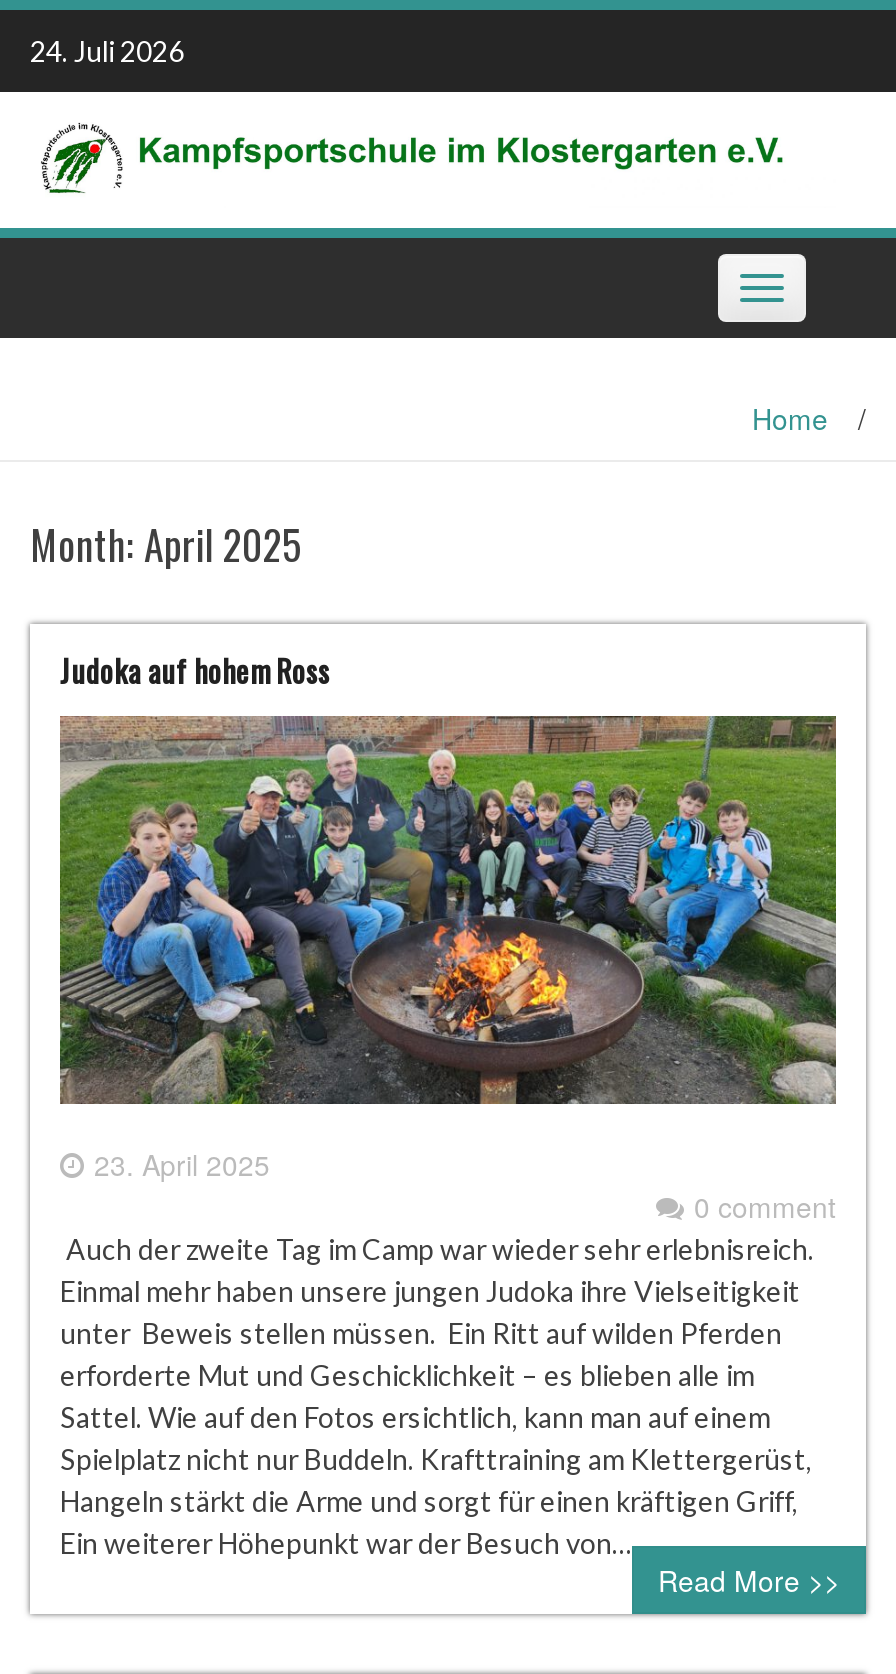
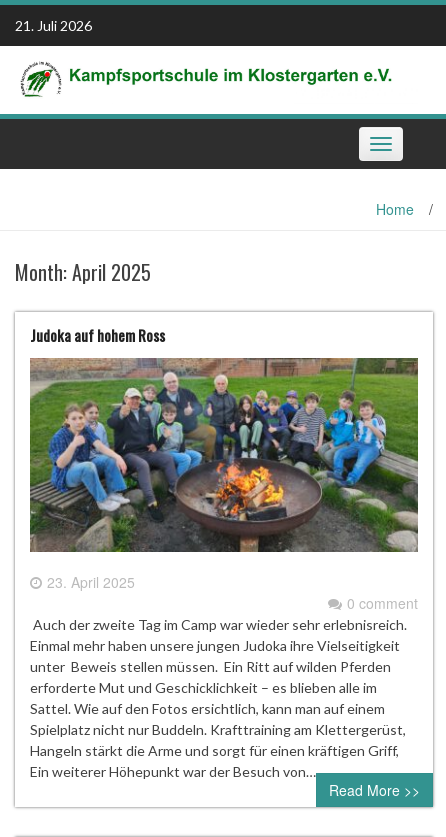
- 24. Juli 2026
+ 21. Juli 2026
